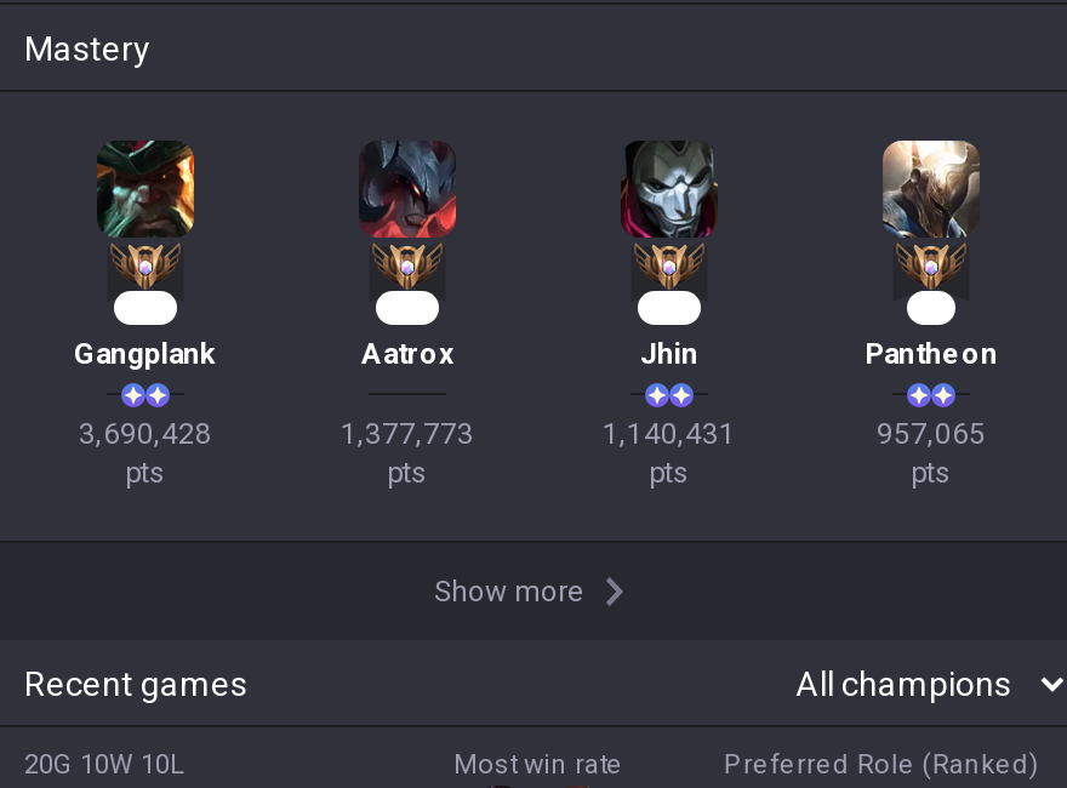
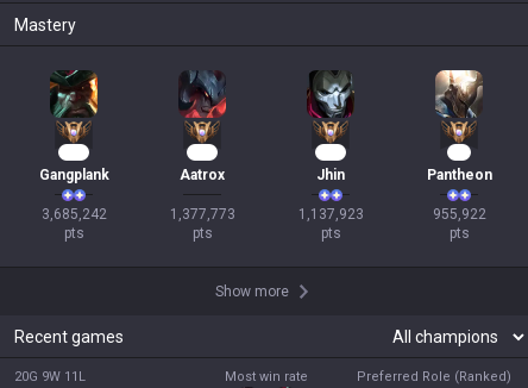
- 3,690,428
+ 3,685,242

- 1,140,431
+ 1,137,923

- 957,065
+ 955,922

- 20G 10W 10L
+ 20G 9W 11L
